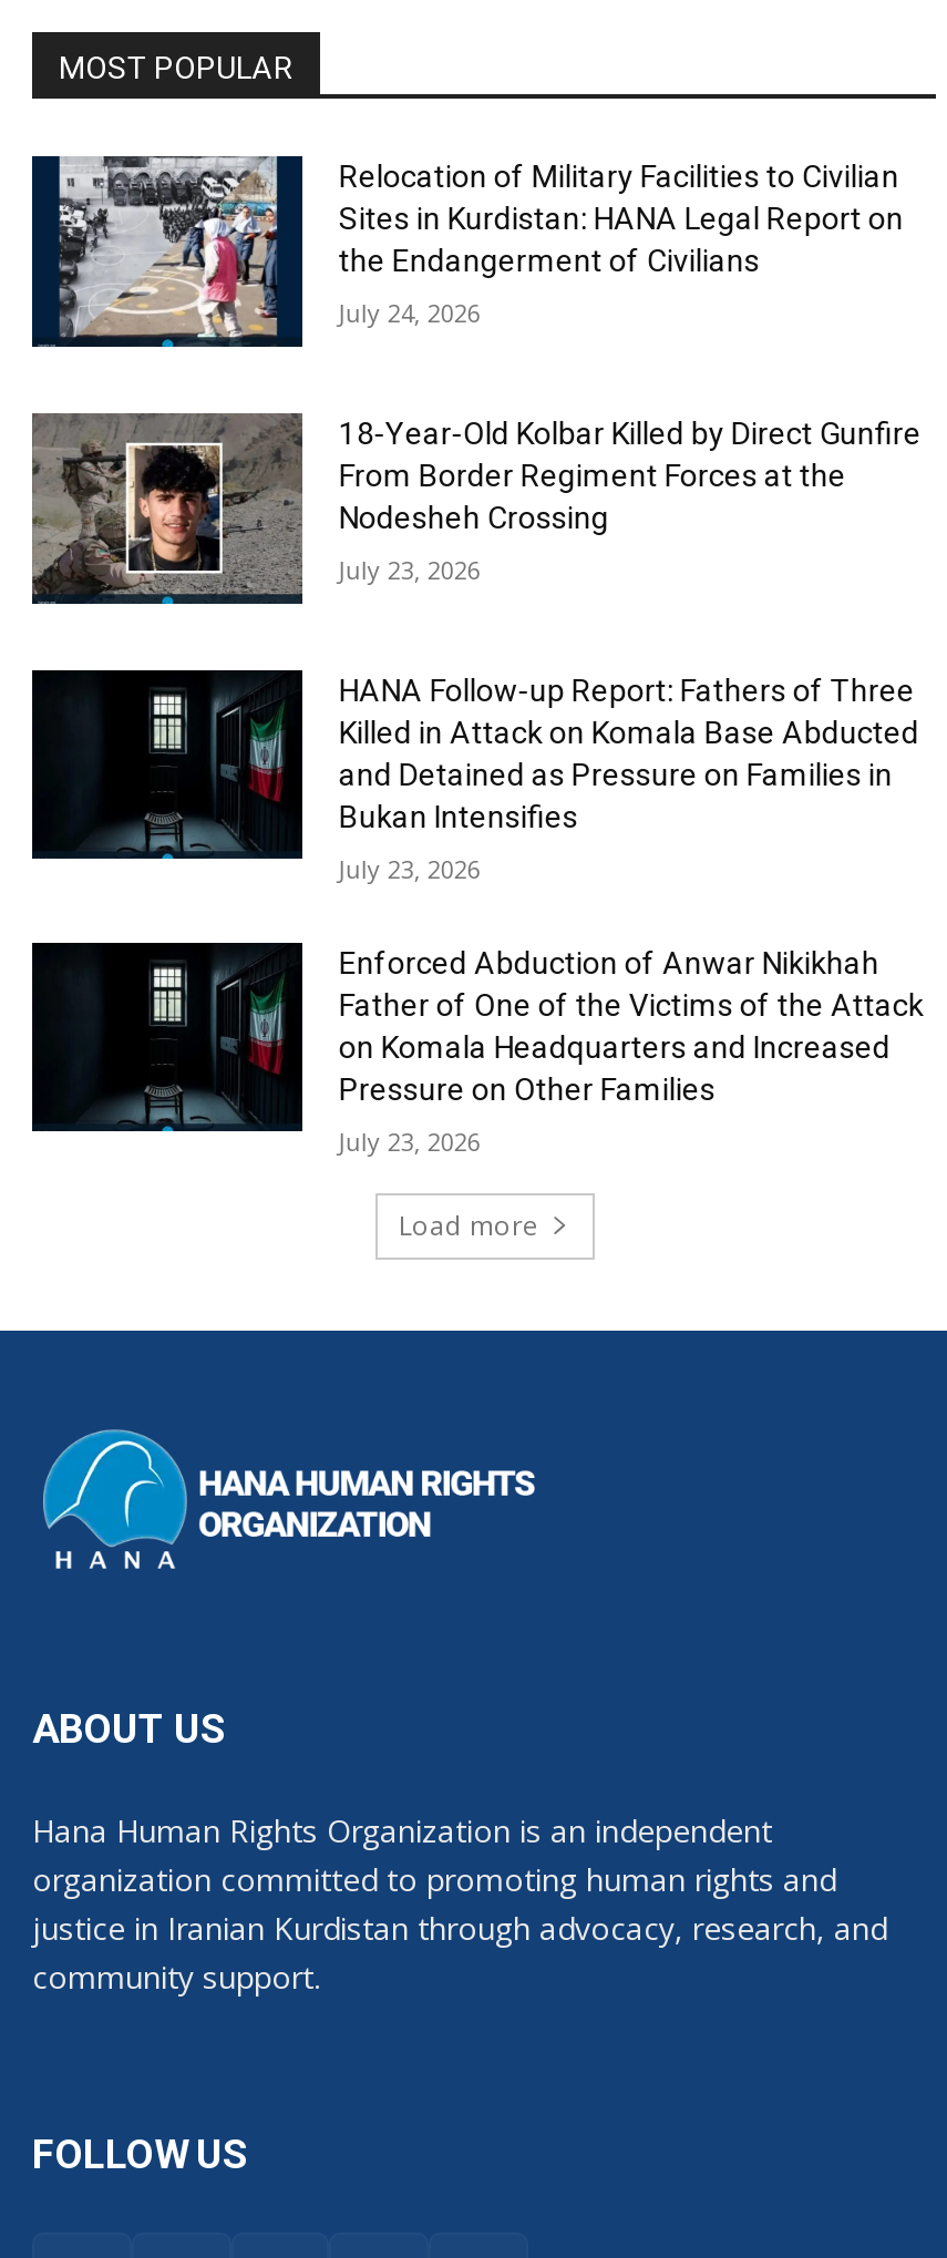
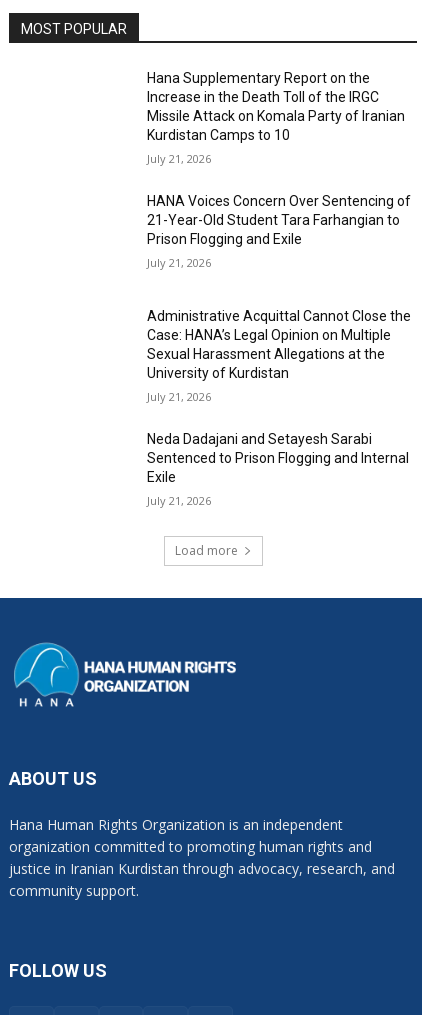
- [image]

- Relocation of Military Facilities to Civilian
- Sites in Kurdistan: HANA Legal Report on
- the Endangerment of Civilians
+ Hana Supplementary Report on the
+ Increase in the Death Toll of the IRGC
+ Missile Attack on Komala Party of Iranian
+ Kurdistan Camps to 10

- July 24, 2026
+ July 21, 2026

- [image]

- 18-Year-Old Kolbar Killed by Direct Gunfire
- From Border Regiment Forces at the
- Nodesheh Crossing
+ HANA Voices Concern Over Sentencing of
+ 21-Year-Old Student Tara Farhangian to
+ Prison Flogging and Exile

- July 23, 2026
+ July 21, 2026

- [image]

- HANA Follow-up Report: Fathers of Three
- Killed in Attack on Komala Base Abducted
- and Detained as Pressure on Families in
- Bukan Intensifies
+ Administrative Acquittal Cannot Close the
+ Case: HANA’s Legal Opinion on Multiple
+ Sexual Harassment Allegations at the
+ University of Kurdistan

- July 23, 2026
+ July 21, 2026

- [image]

- Enforced Abduction of Anwar Nikikhah
- Father of One of the Victims of the Attack
- on Komala Headquarters and Increased
- Pressure on Other Families
+ Neda Dadajani and Setayesh Sarabi
+ Sentenced to Prison Flogging and Internal
+ Exile

- July 23, 2026
+ July 21, 2026
